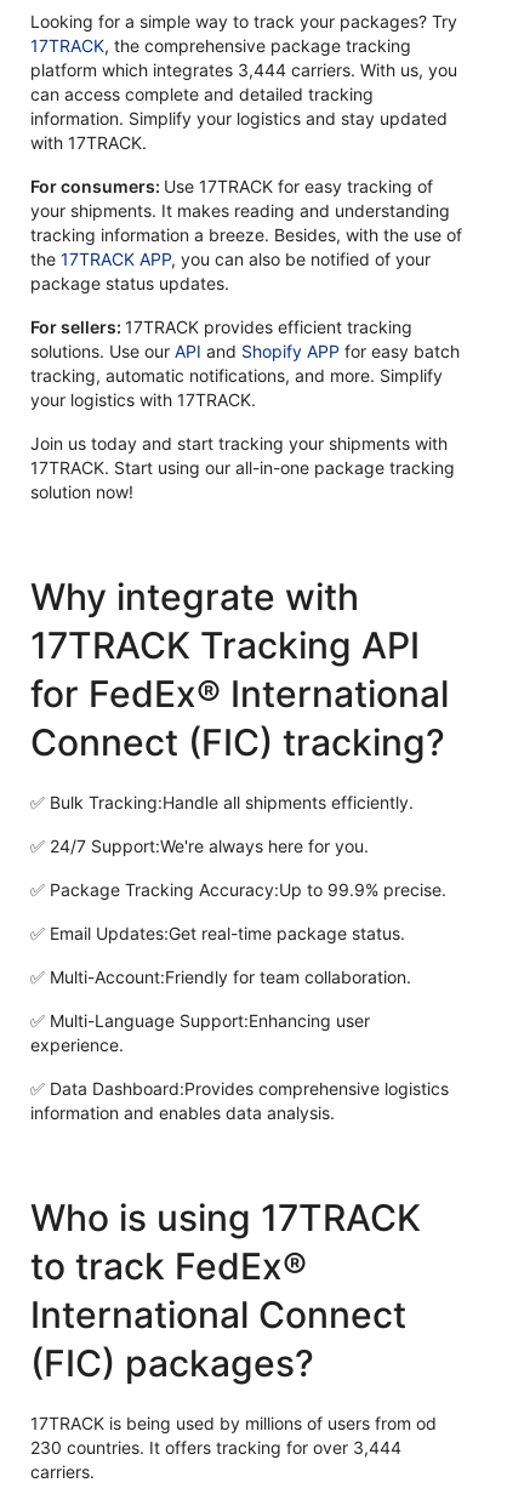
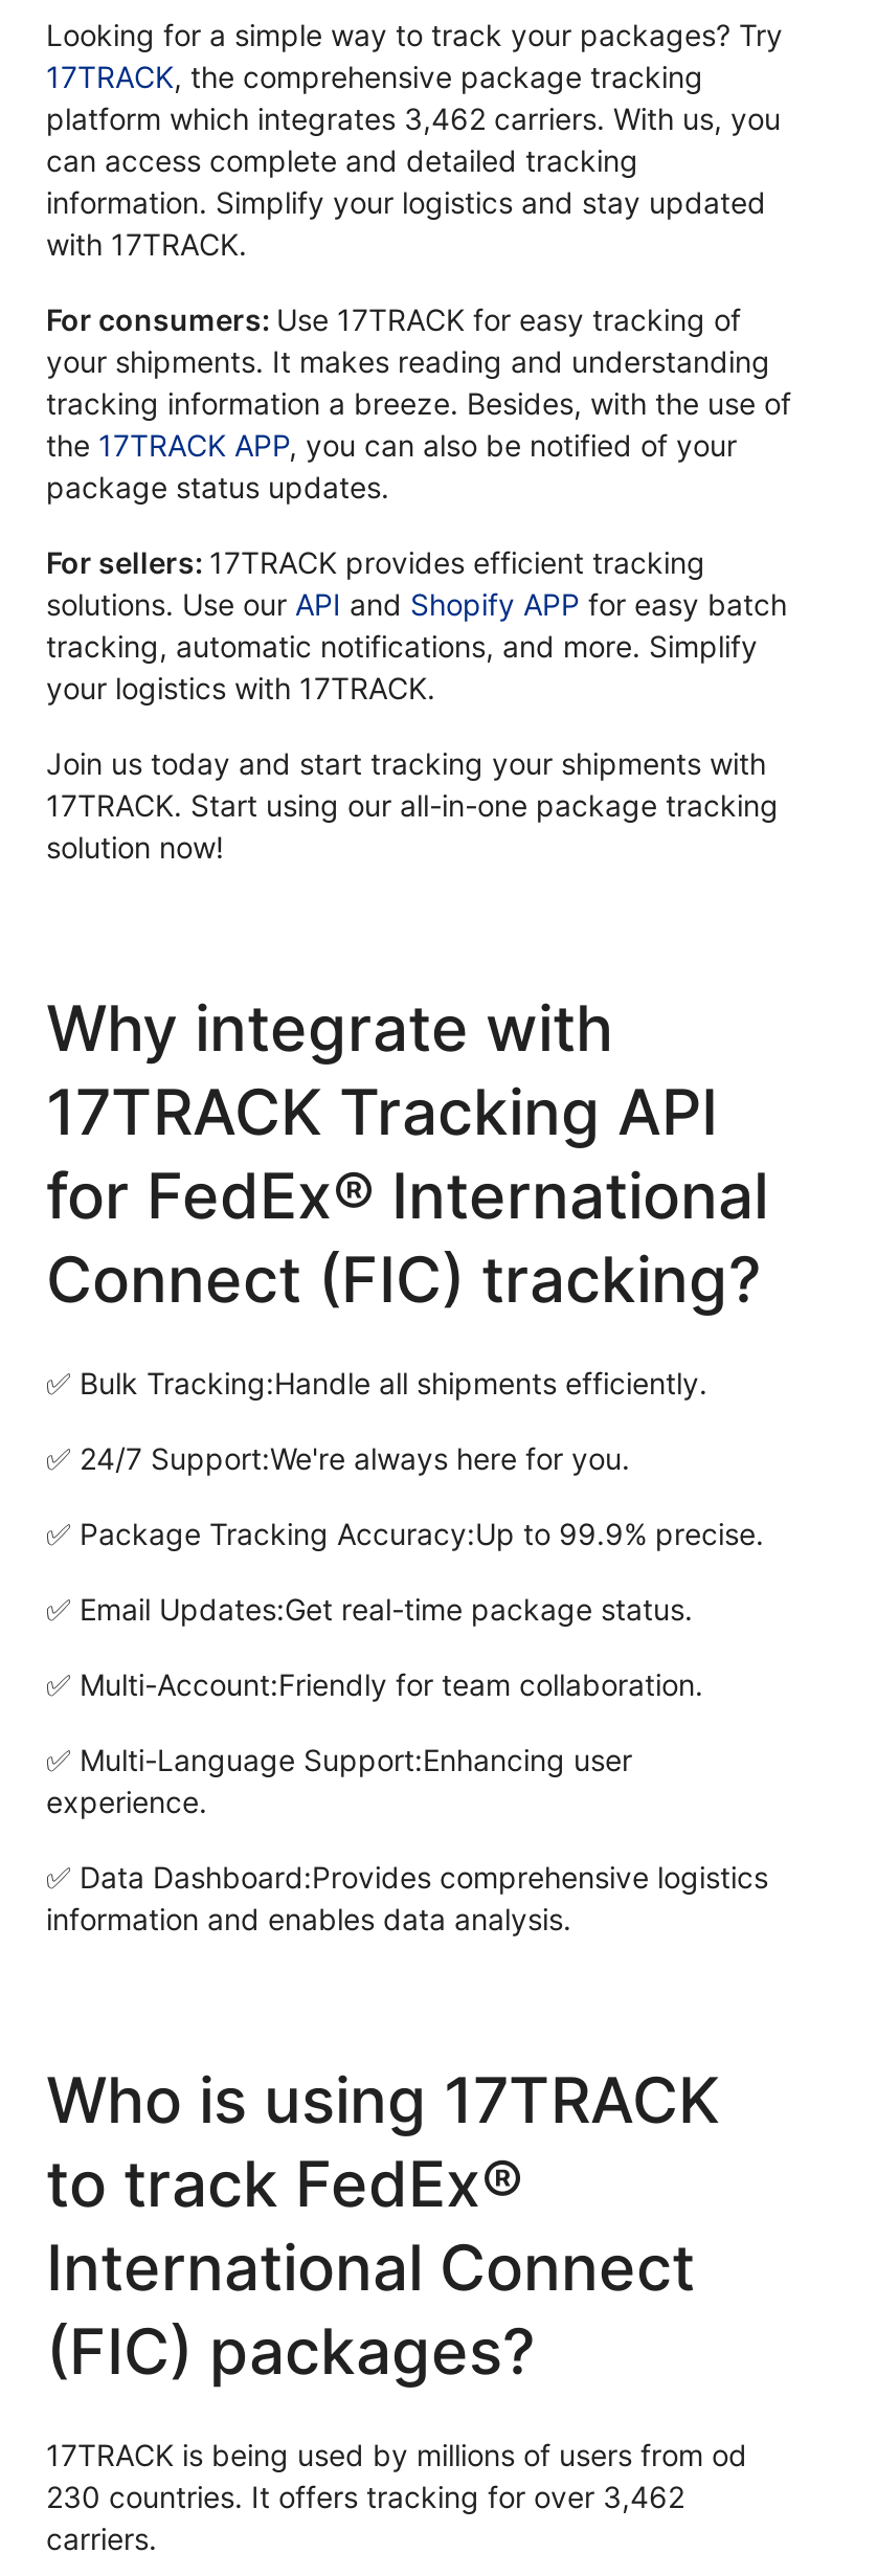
- platform which integrates 3,444 carriers. With us, you
+ platform which integrates 3,462 carriers. With us, you

- 230 countries. It offers tracking for over 3,444
+ 230 countries. It offers tracking for over 3,462
